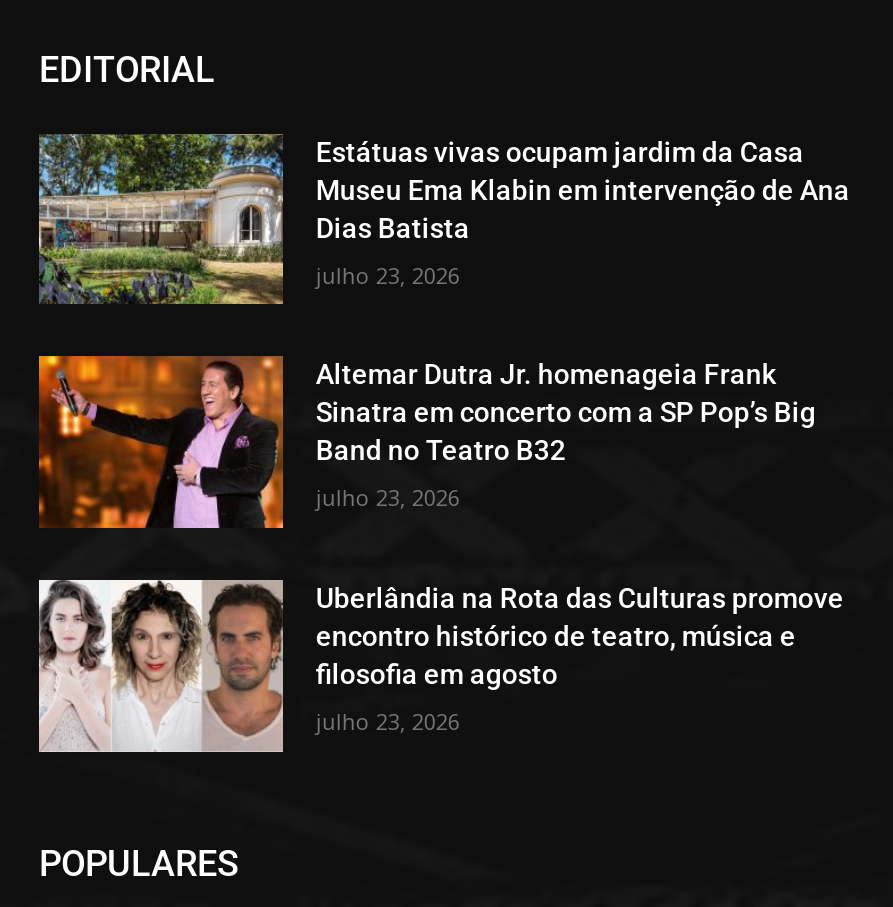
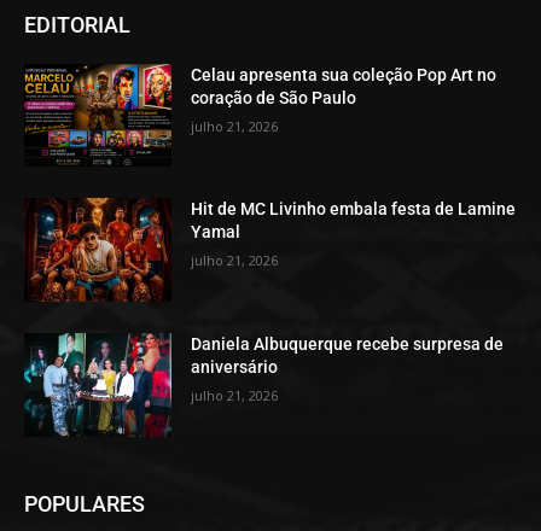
- [image]
- Estátuas vivas ocupam jardim da Casa
- Museu Ema Klabin em intervenção de Ana
- Dias Batista
+ [image]
+ Celau apresenta sua coleção Pop Art no
+ coração de São Paulo

- julho 23, 2026
+ julho 21, 2026

- [image]
- Altemar Dutra Jr. homenageia Frank
- Sinatra em concerto com a SP Pop’s Big
- Band no Teatro B32
+ [image]
+ Hit de MC Livinho embala festa de Lamine
+ Yamal

- julho 23, 2026
+ julho 21, 2026

- [image]
- Uberlândia na Rota das Culturas promove
- encontro histórico de teatro, música e
- filosofia em agosto
+ [image]
+ Daniela Albuquerque recebe surpresa de
+ aniversário

- julho 23, 2026
+ julho 21, 2026
